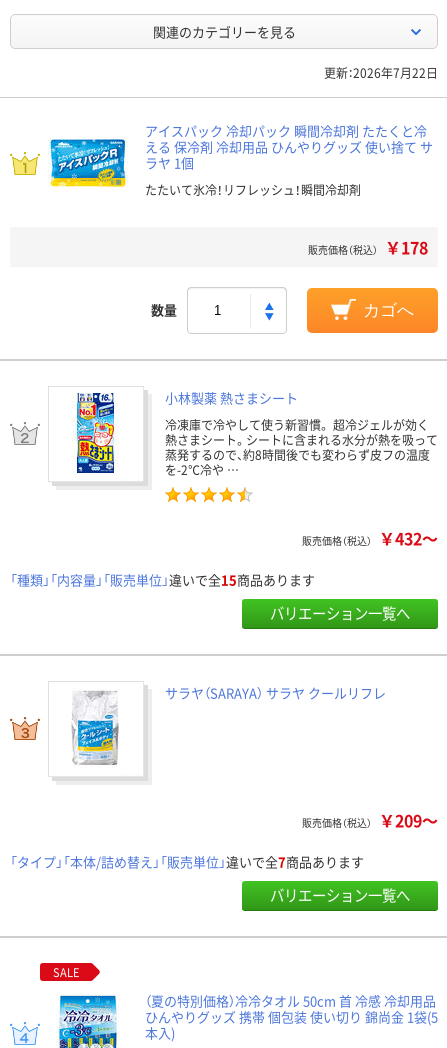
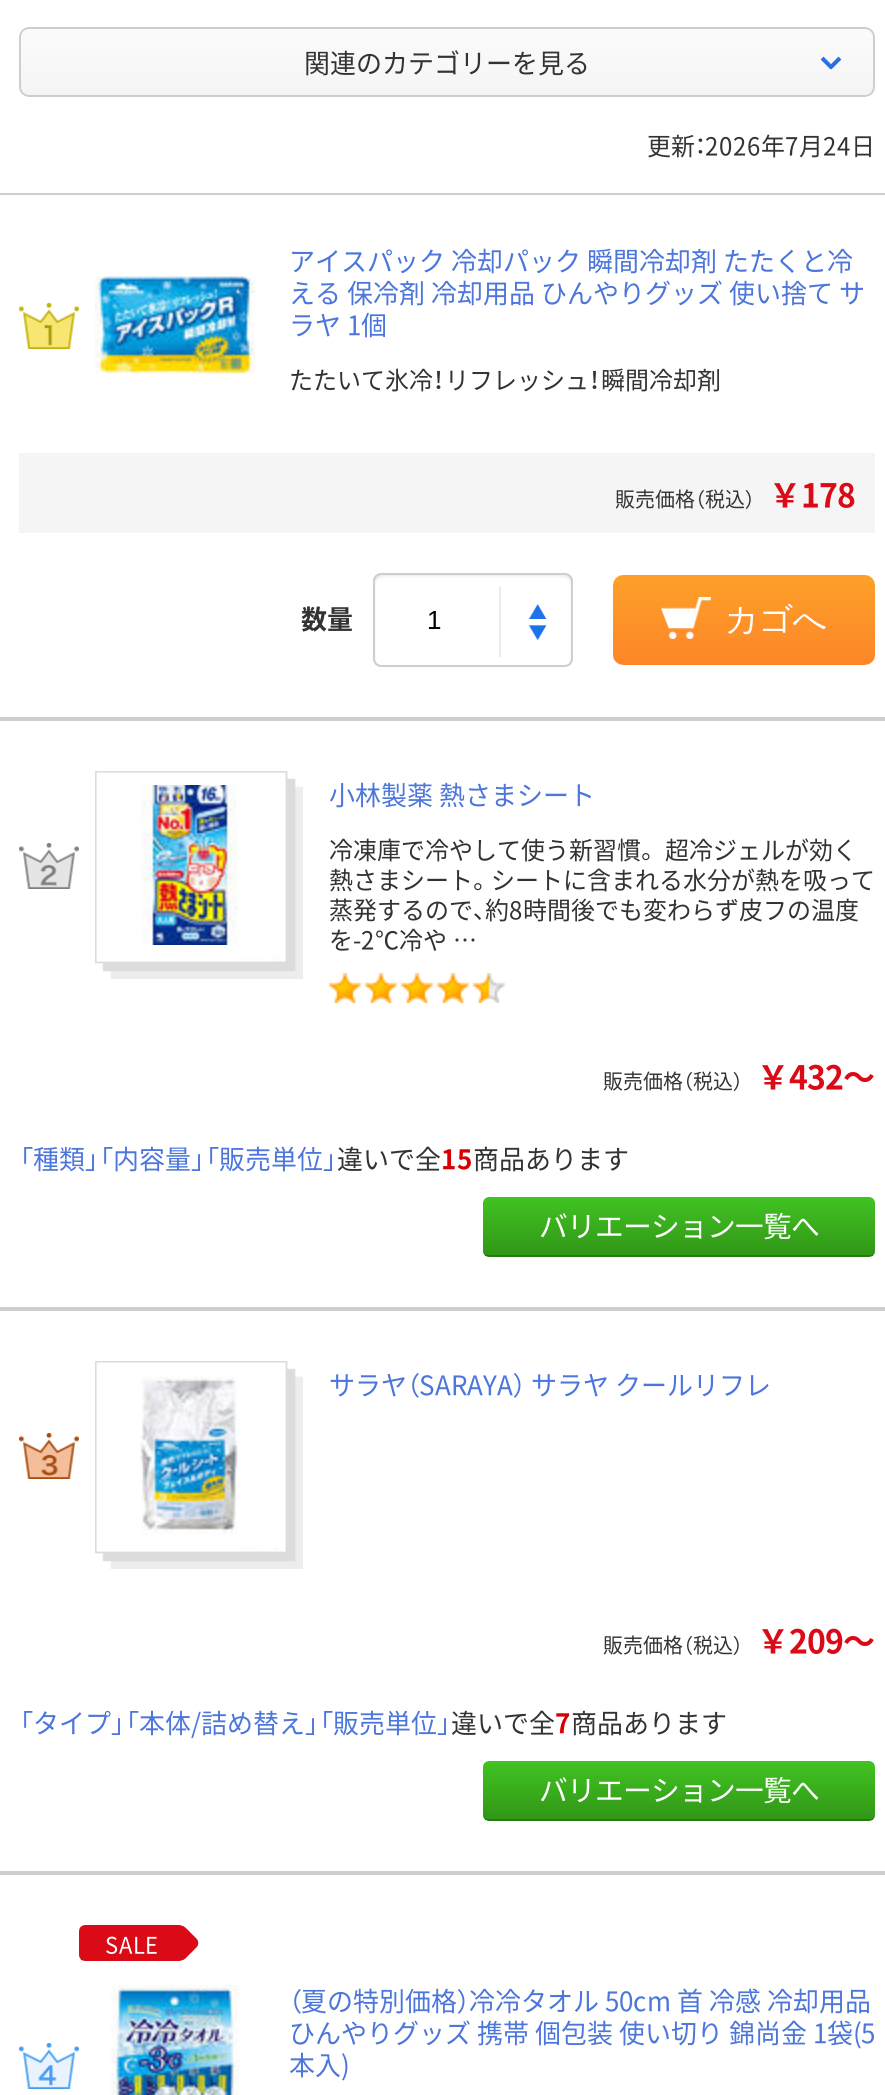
- 更新：2026年7月22日
+ 更新：2026年7月24日
